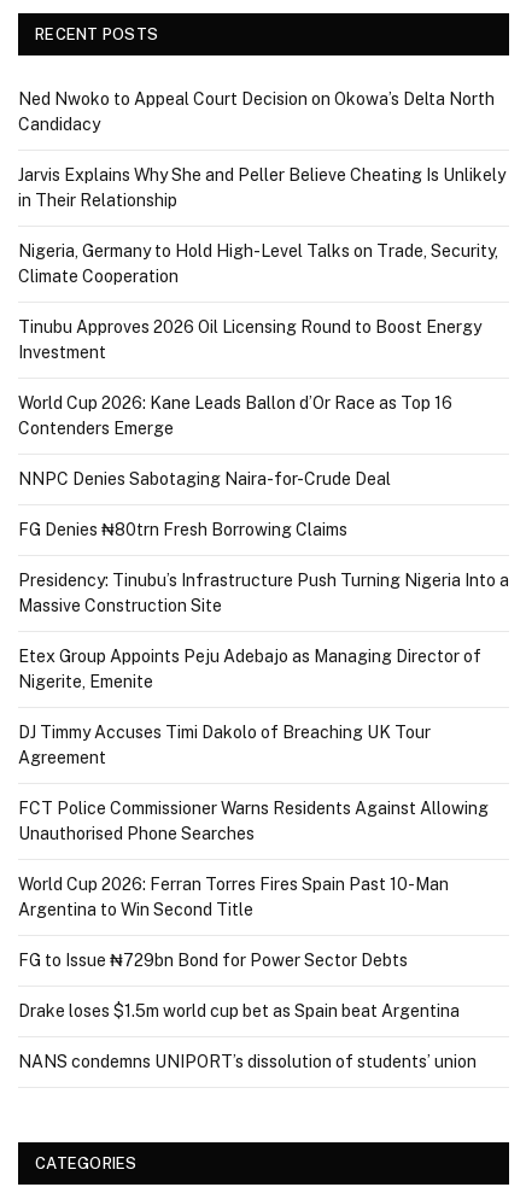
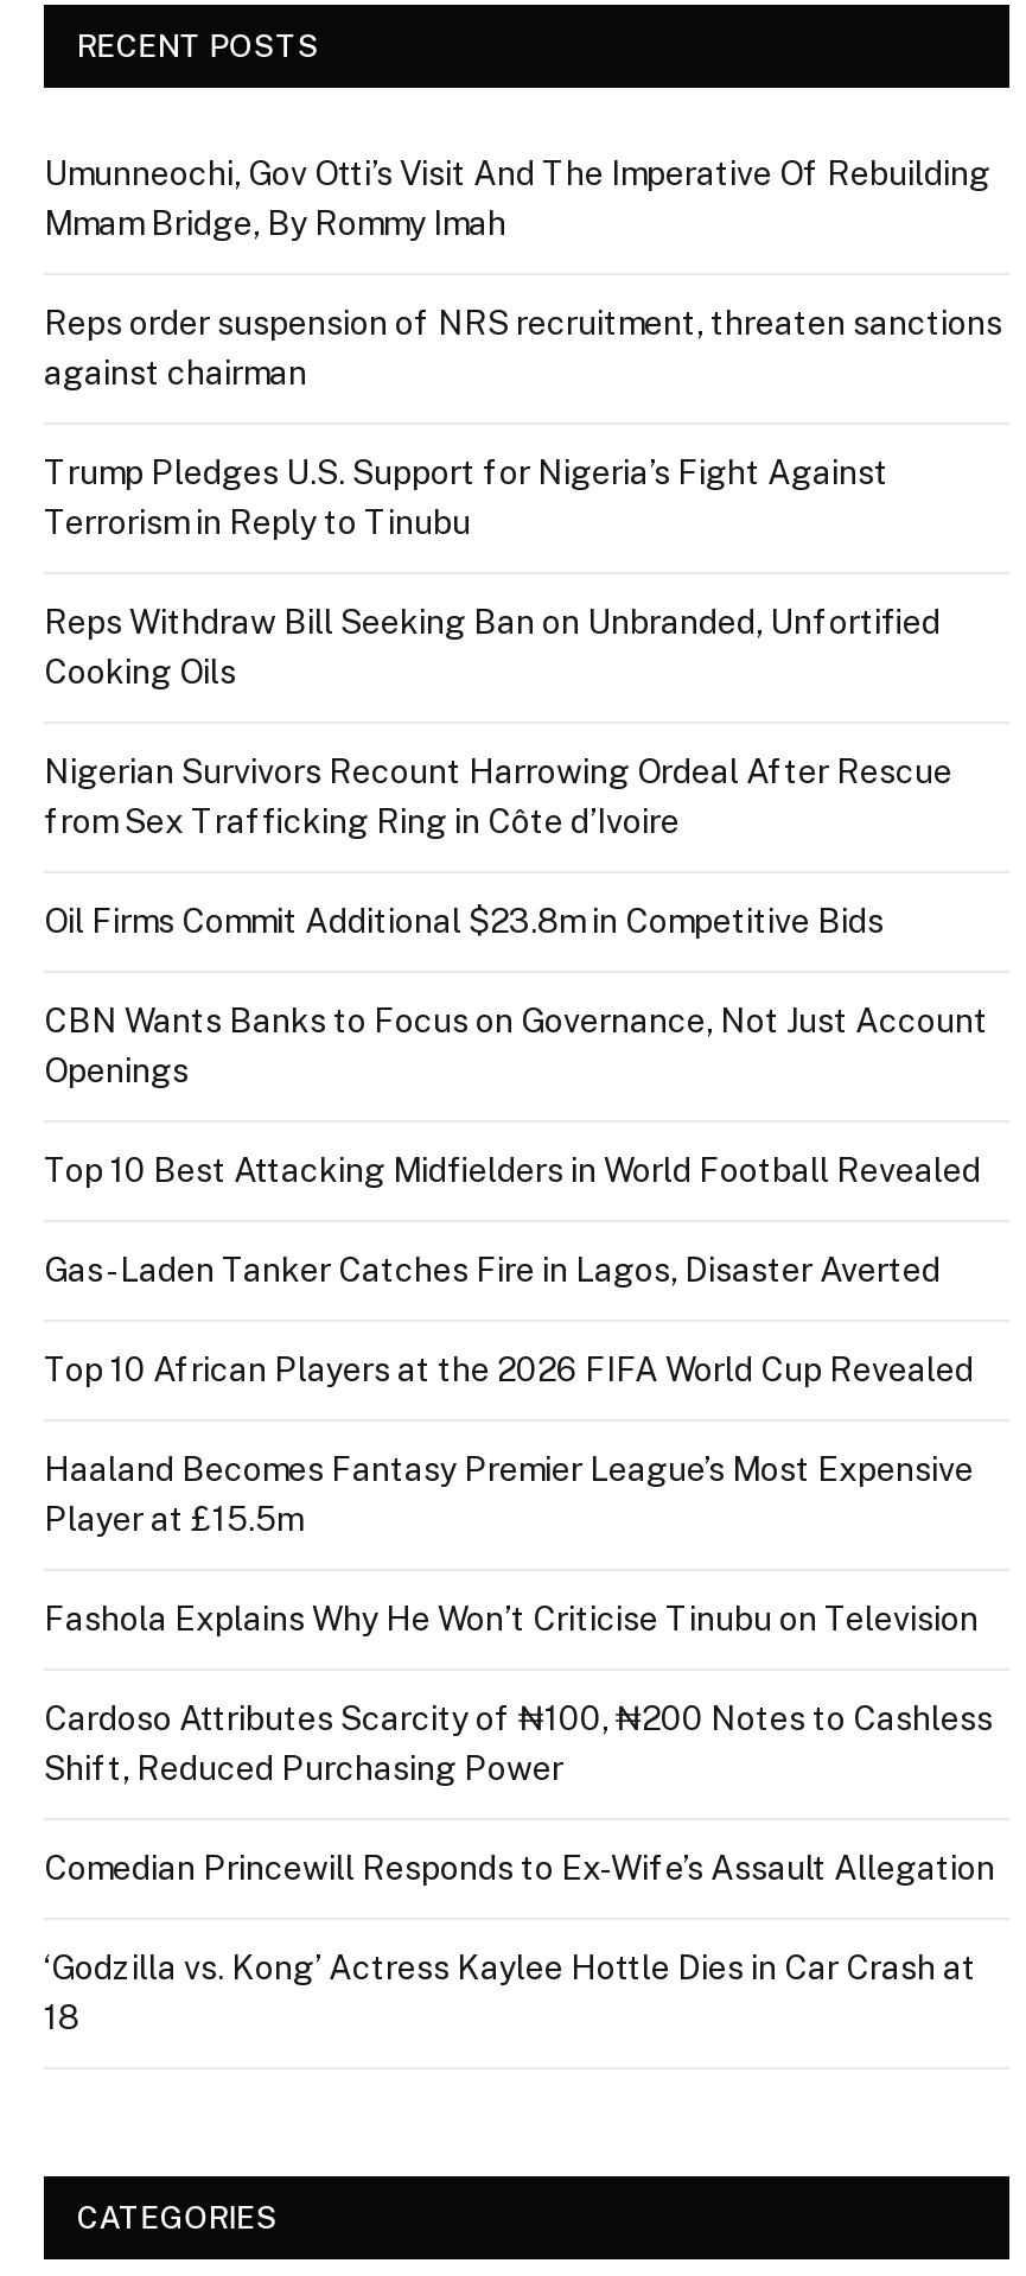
- Ned Nwoko to Appeal Court Decision on Okowa’s Delta North
- Candidacy
+ Umunneochi, Gov Otti’s Visit And The Imperative Of Rebuilding
+ Mmam Bridge, By Rommy Imah

- Jarvis Explains Why She and Peller Believe Cheating Is Unlikely
- in Their Relationship
+ Reps order suspension of NRS recruitment, threaten sanctions
+ against chairman

- Nigeria, Germany to Hold High-Level Talks on Trade, Security,
- Climate Cooperation
+ Trump Pledges U.S. Support for Nigeria’s Fight Against
+ Terrorism in Reply to Tinubu

- Tinubu Approves 2026 Oil Licensing Round to Boost Energy
- Investment
+ Reps Withdraw Bill Seeking Ban on Unbranded, Unfortified
+ Cooking Oils

- World Cup 2026: Kane Leads Ballon d’Or Race as Top 16
- Contenders Emerge
+ Nigerian Survivors Recount Harrowing Ordeal After Rescue
+ from Sex Trafficking Ring in Côte d’Ivoire

- NNPC Denies Sabotaging Naira-for-Crude Deal
+ Oil Firms Commit Additional $23.8m in Competitive Bids

- FG Denies ₦80trn Fresh Borrowing Claims
+ CBN Wants Banks to Focus on Governance, Not Just Account
+ Openings

- Presidency: Tinubu’s Infrastructure Push Turning Nigeria Into a
- Massive Construction Site
+ Top 10 Best Attacking Midfielders in World Football Revealed

- Etex Group Appoints Peju Adebajo as Managing Director of
- Nigerite, Emenite
+ Gas-Laden Tanker Catches Fire in Lagos, Disaster Averted

- DJ Timmy Accuses Timi Dakolo of Breaching UK Tour
- Agreement
+ Top 10 African Players at the 2026 FIFA World Cup Revealed

- FCT Police Commissioner Warns Residents Against Allowing
- Unauthorised Phone Searches
+ Haaland Becomes Fantasy Premier League’s Most Expensive
+ Player at £15.5m

- World Cup 2026: Ferran Torres Fires Spain Past 10-Man
- Argentina to Win Second Title
+ Fashola Explains Why He Won’t Criticise Tinubu on Television

- FG to Issue ₦729bn Bond for Power Sector Debts
+ Cardoso Attributes Scarcity of ₦100, ₦200 Notes to Cashless
+ Shift, Reduced Purchasing Power

- Drake loses $1.5m world cup bet as Spain beat Argentina
+ Comedian Princewill Responds to Ex-Wife’s Assault Allegation

- NANS condemns UNIPORT’s dissolution of students’ union
+ ‘Godzilla vs. Kong’ Actress Kaylee Hottle Dies in Car Crash at
+ 18
